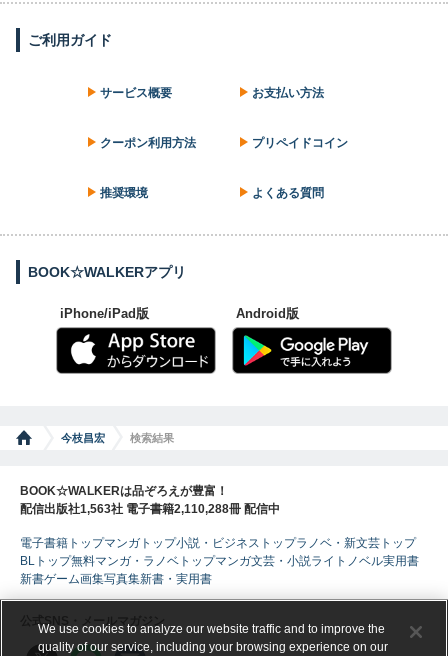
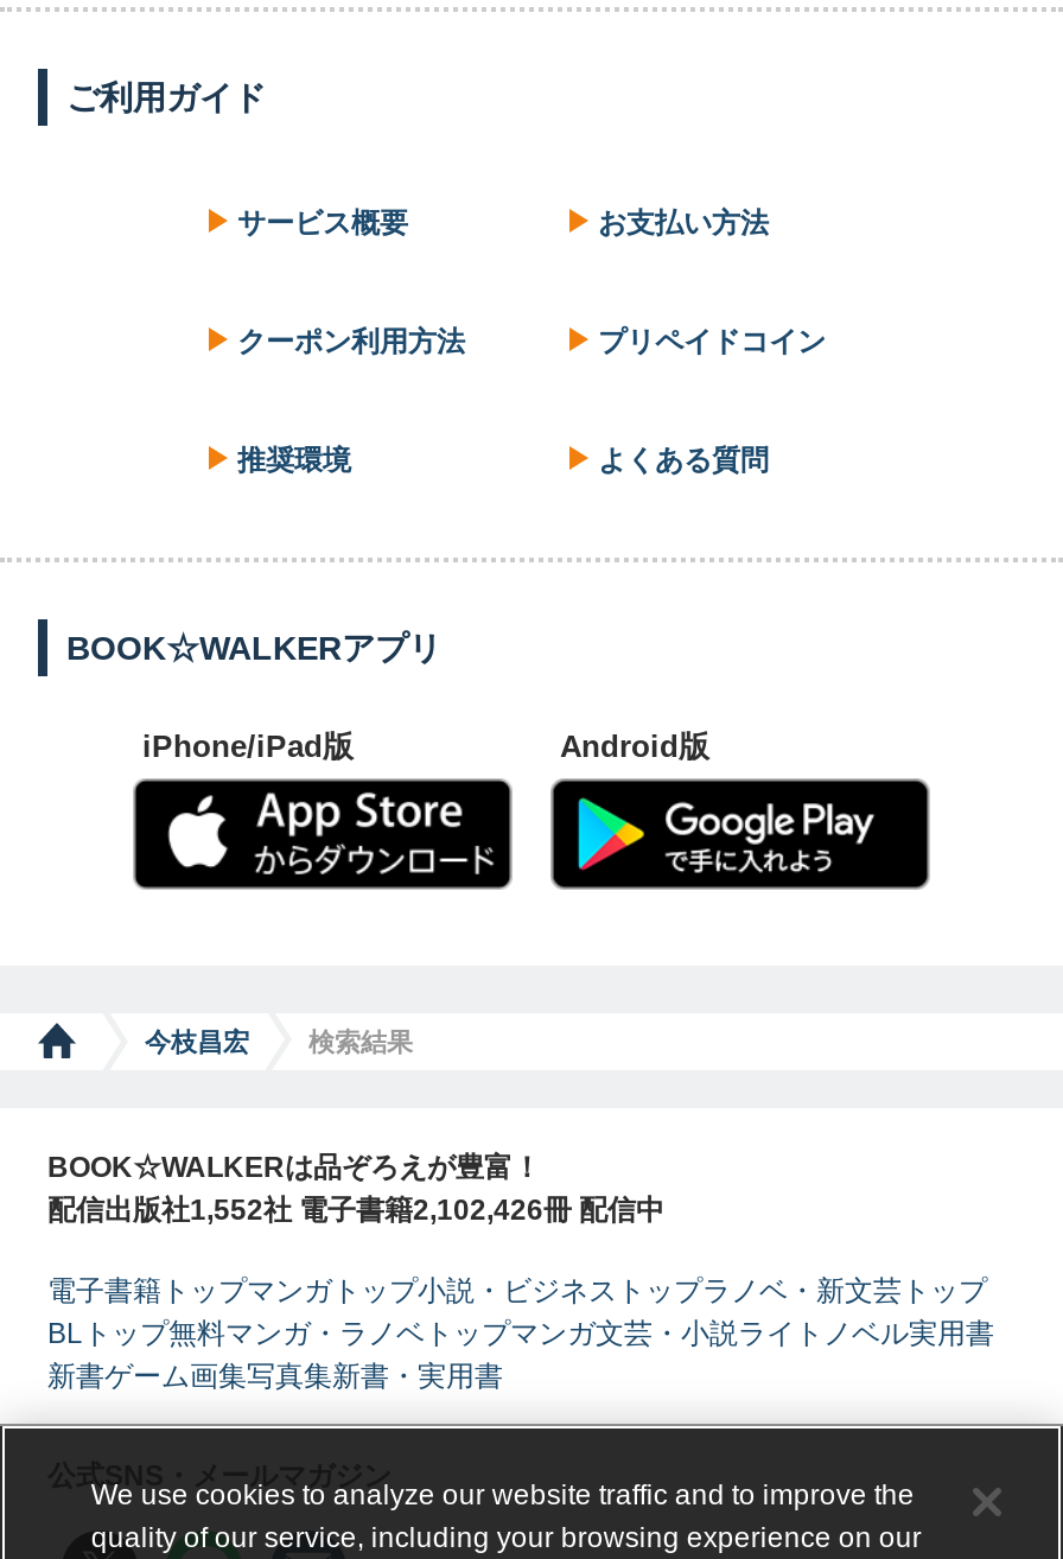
- 配信出版社1,563社 電子書籍2,110,288冊 配信中
+ 配信出版社1,552社 電子書籍2,102,426冊 配信中
